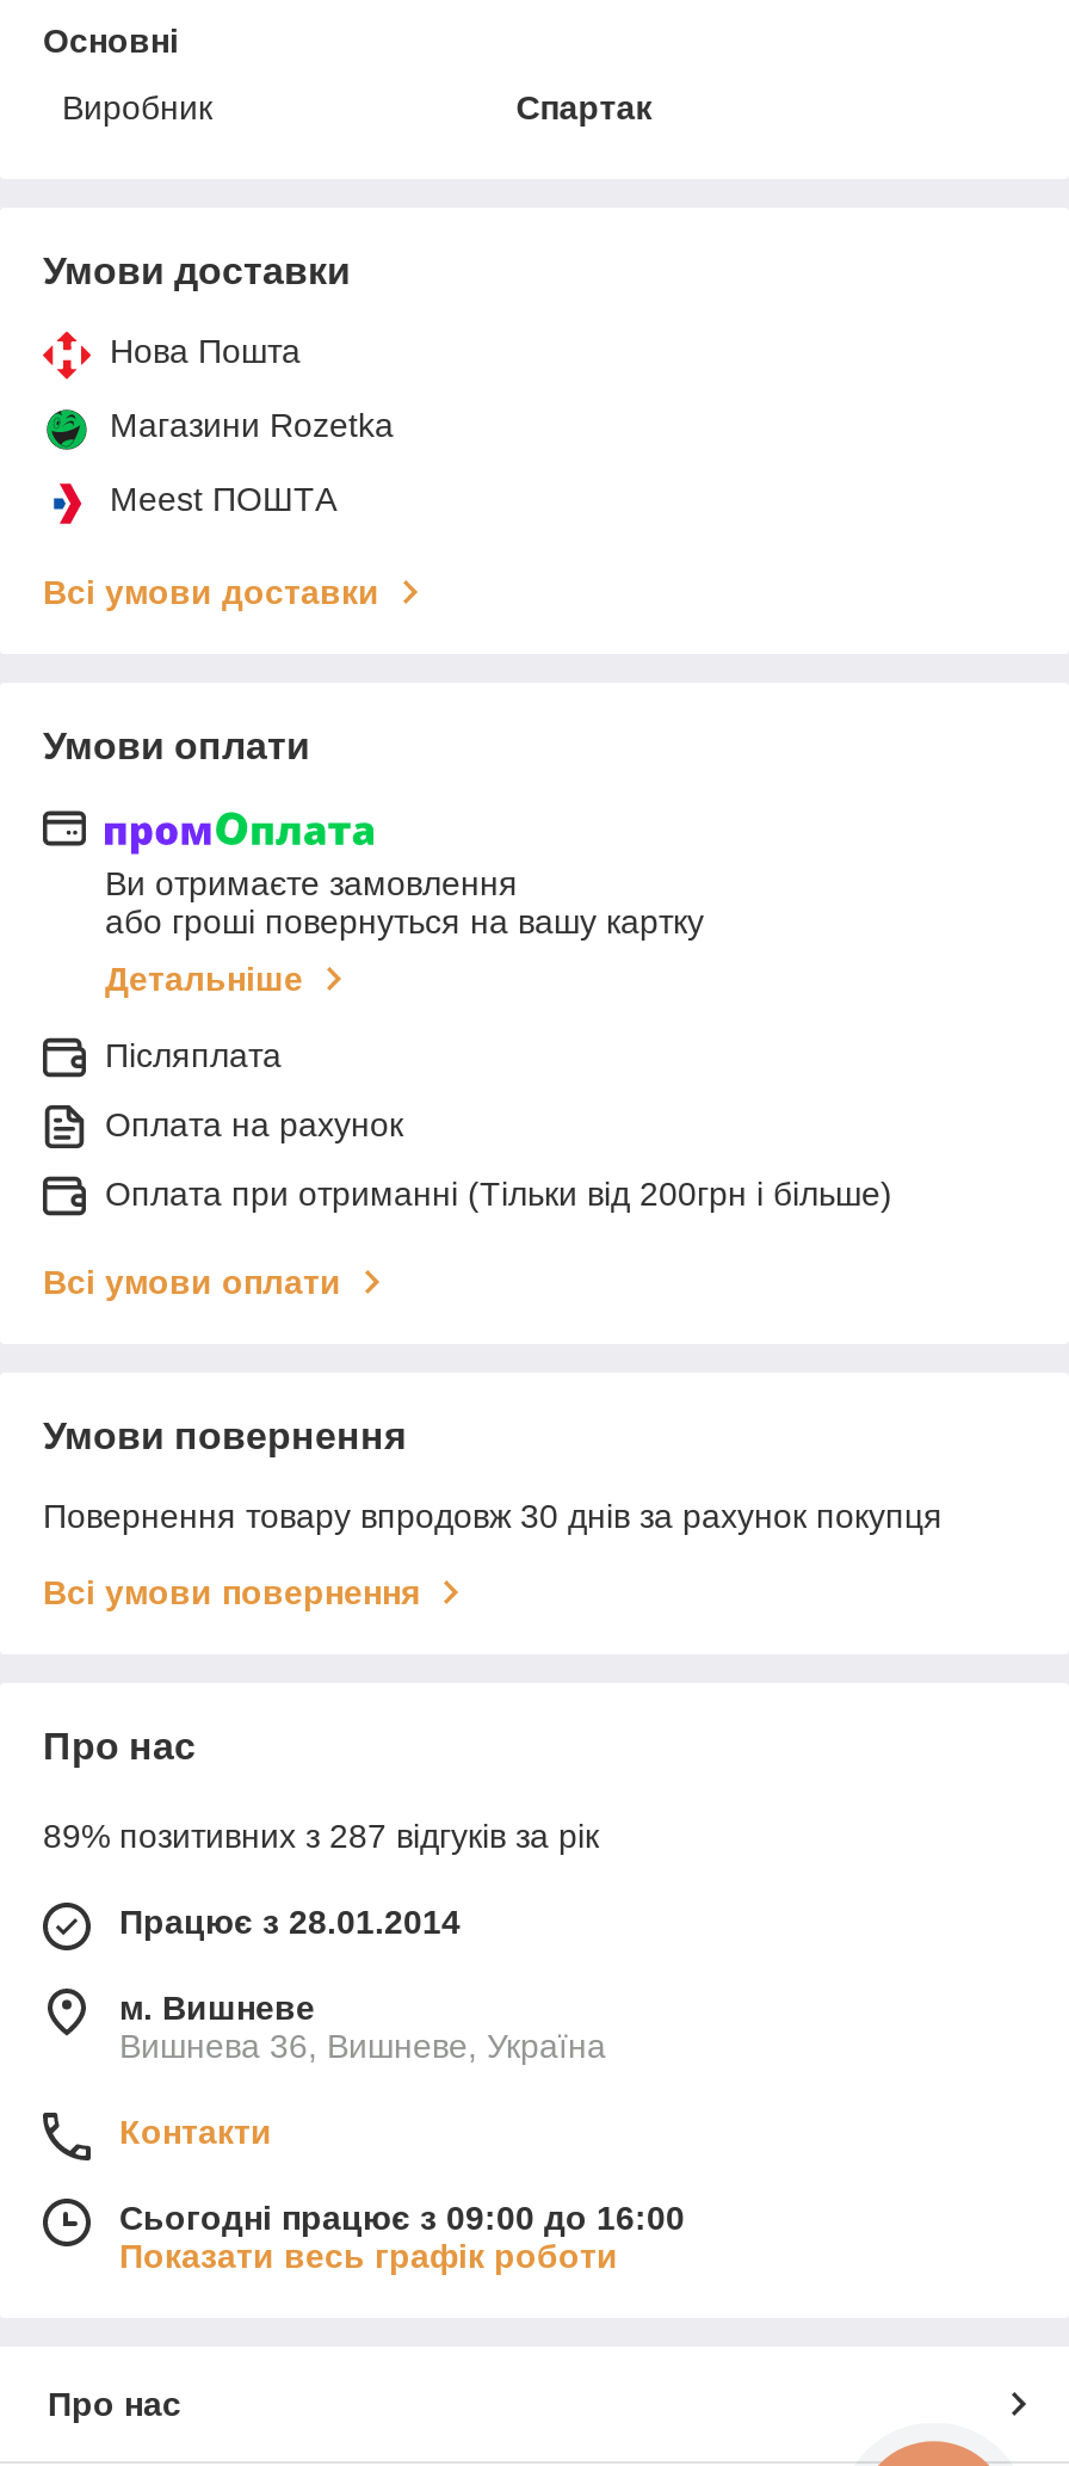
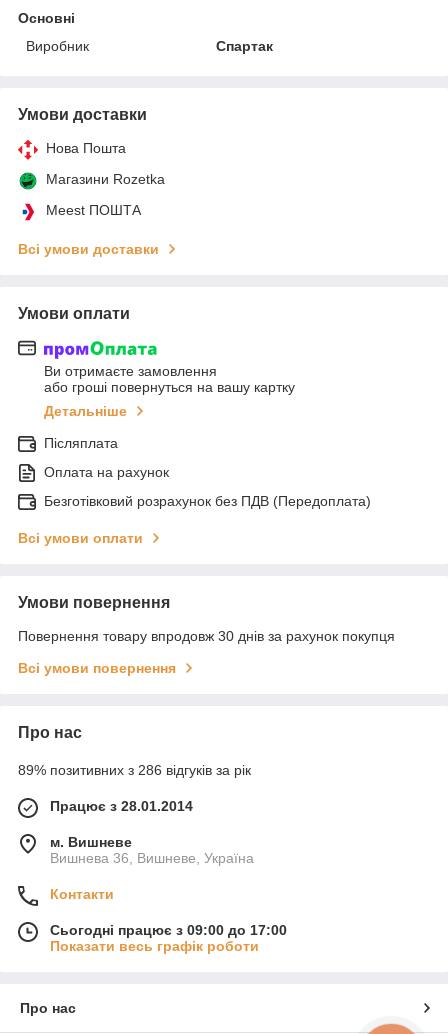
- Оплата при отриманні (Тільки від 200грн і більше)
+ Безготівковий розрахунок без ПДВ (Передоплата)

- 89% позитивних з 287 відгуків за рік
+ 89% позитивних з 286 відгуків за рік

- Сьогодні працює з 09:00 до 16:00
+ Сьогодні працює з 09:00 до 17:00
